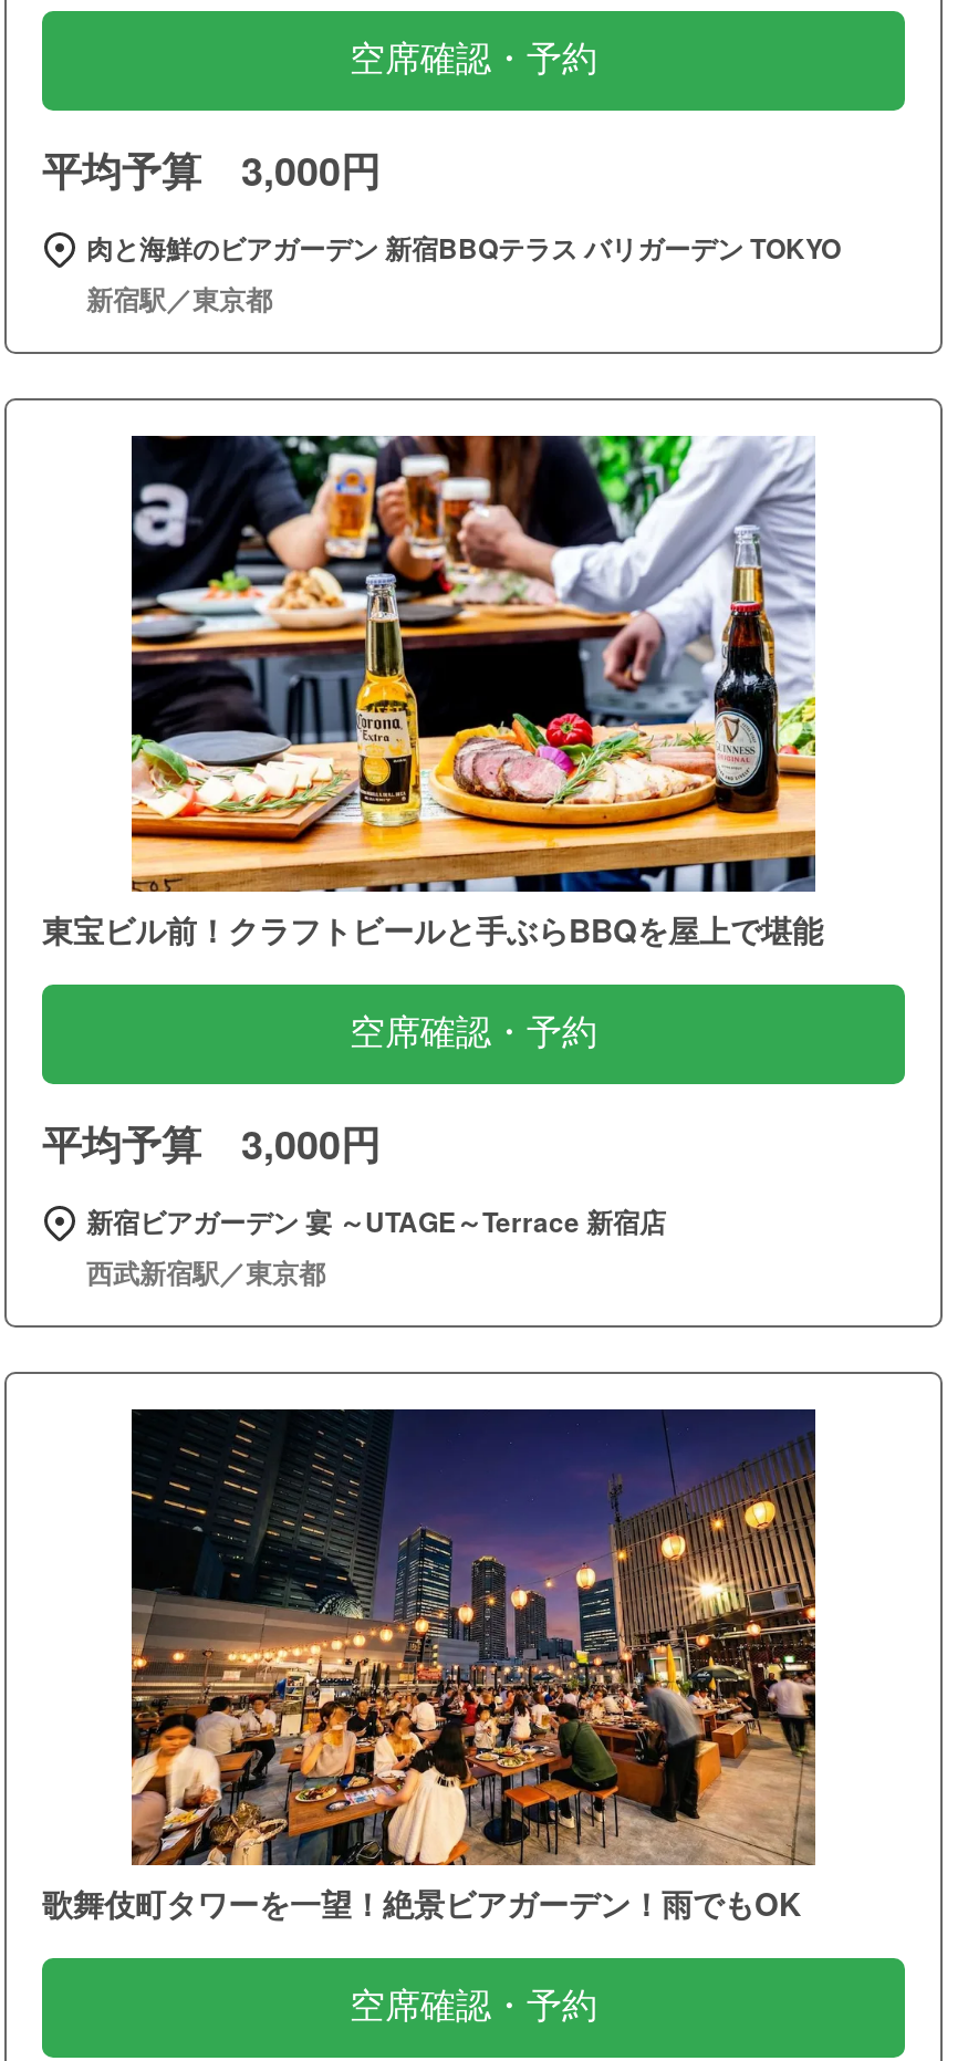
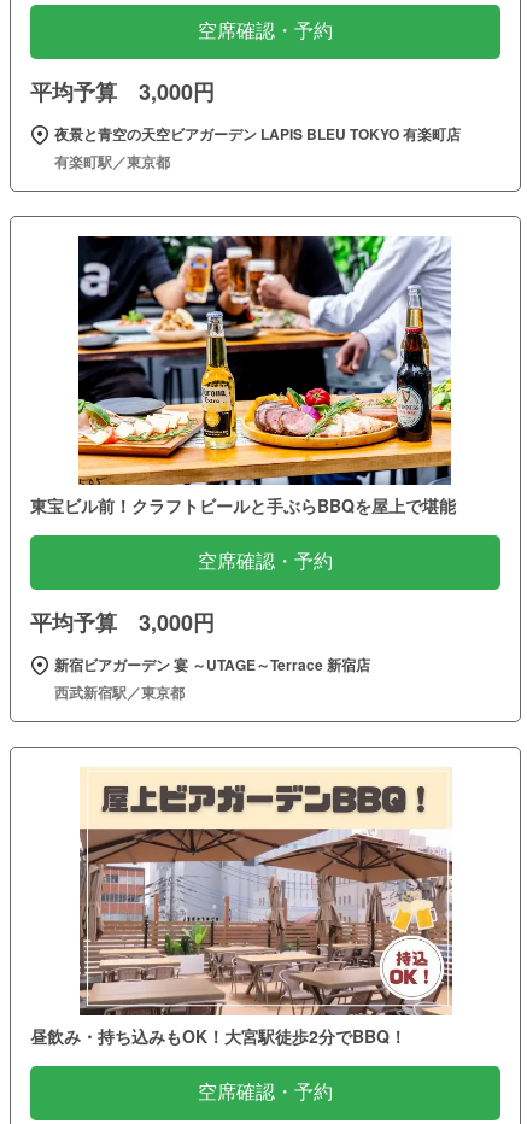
- 肉と海鮮のビアガーデン 新宿BBQテラス バリガーデン TOKYO
- 新宿駅／東京都
+ 夜景と青空の天空ビアガーデン LAPIS BLEU TOKYO 有楽町店
+ 有楽町駅／東京都

- [image]
- 歌舞伎町タワーを一望！絶景ビアガーデン！雨でもOK
+ [image]
+ 昼飲み・持ち込みもOK！大宮駅徒歩2分でBBQ！
